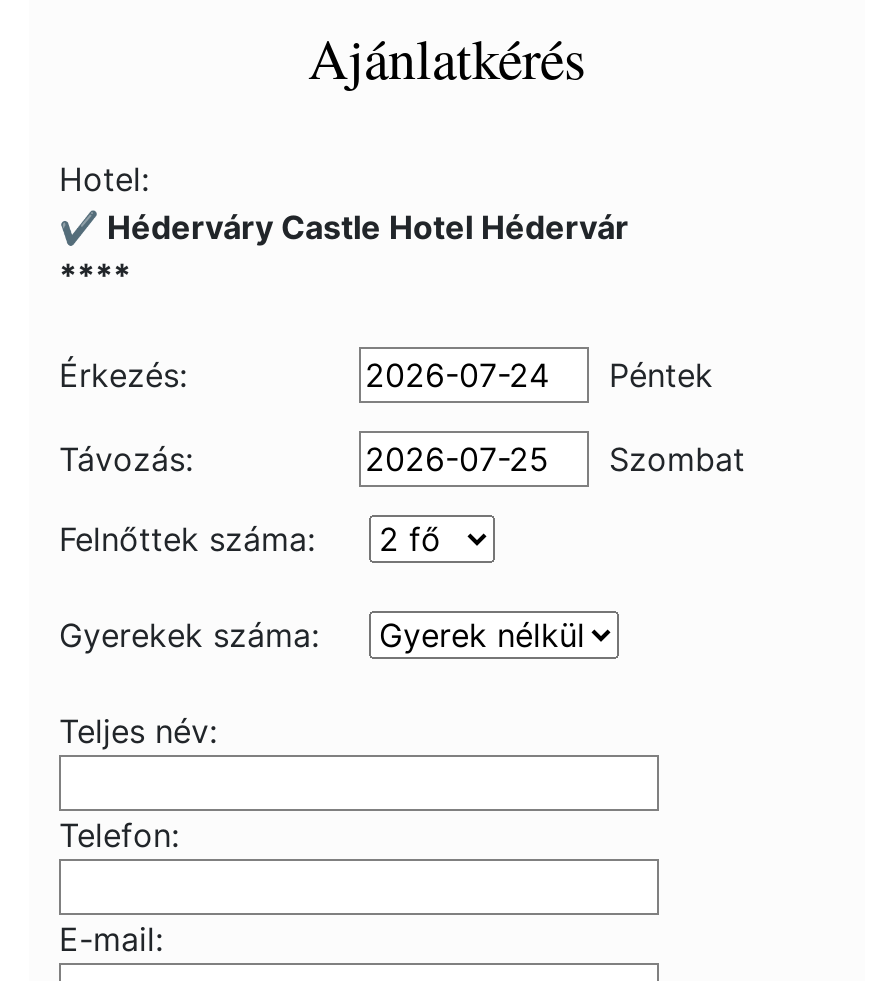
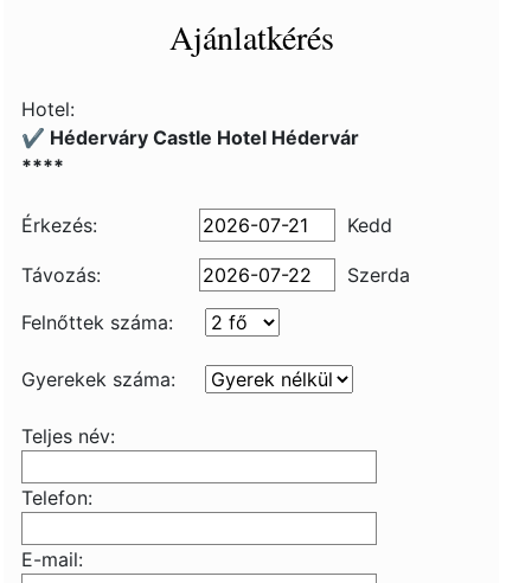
- Péntek
+ Kedd

- Szombat
+ Szerda
